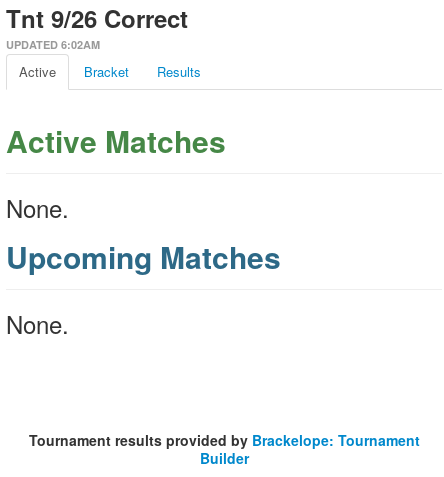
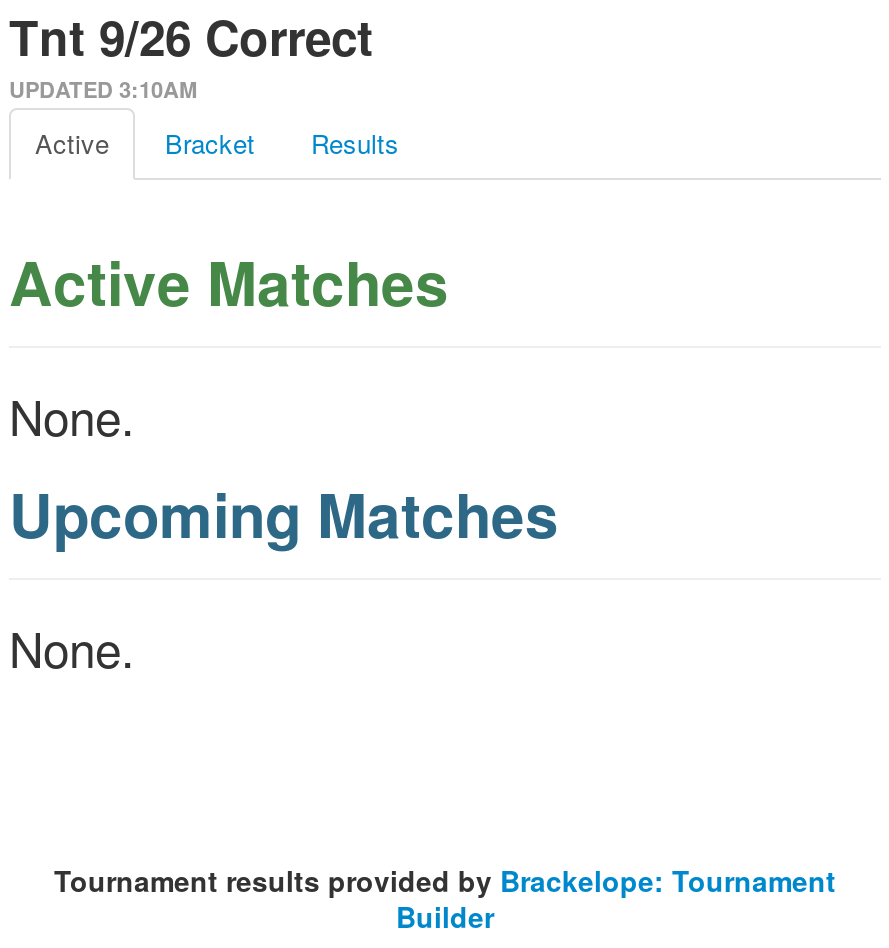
- UPDATED 6:02AM
+ UPDATED 3:10AM
